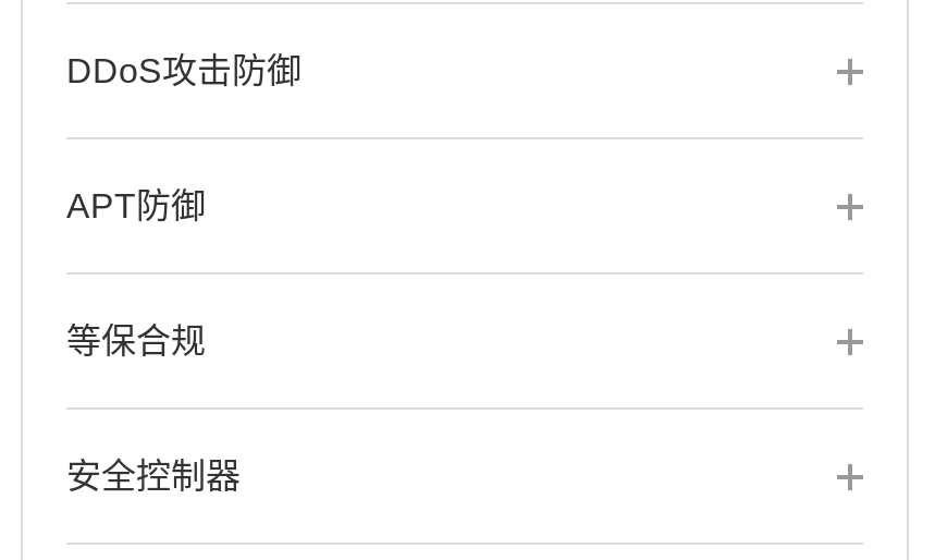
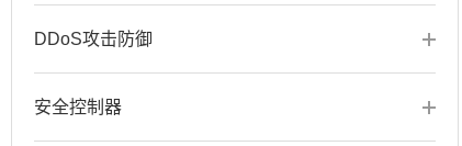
- APT防御

- 等保合规
